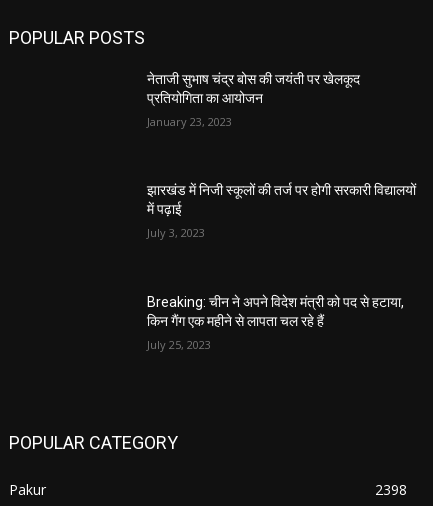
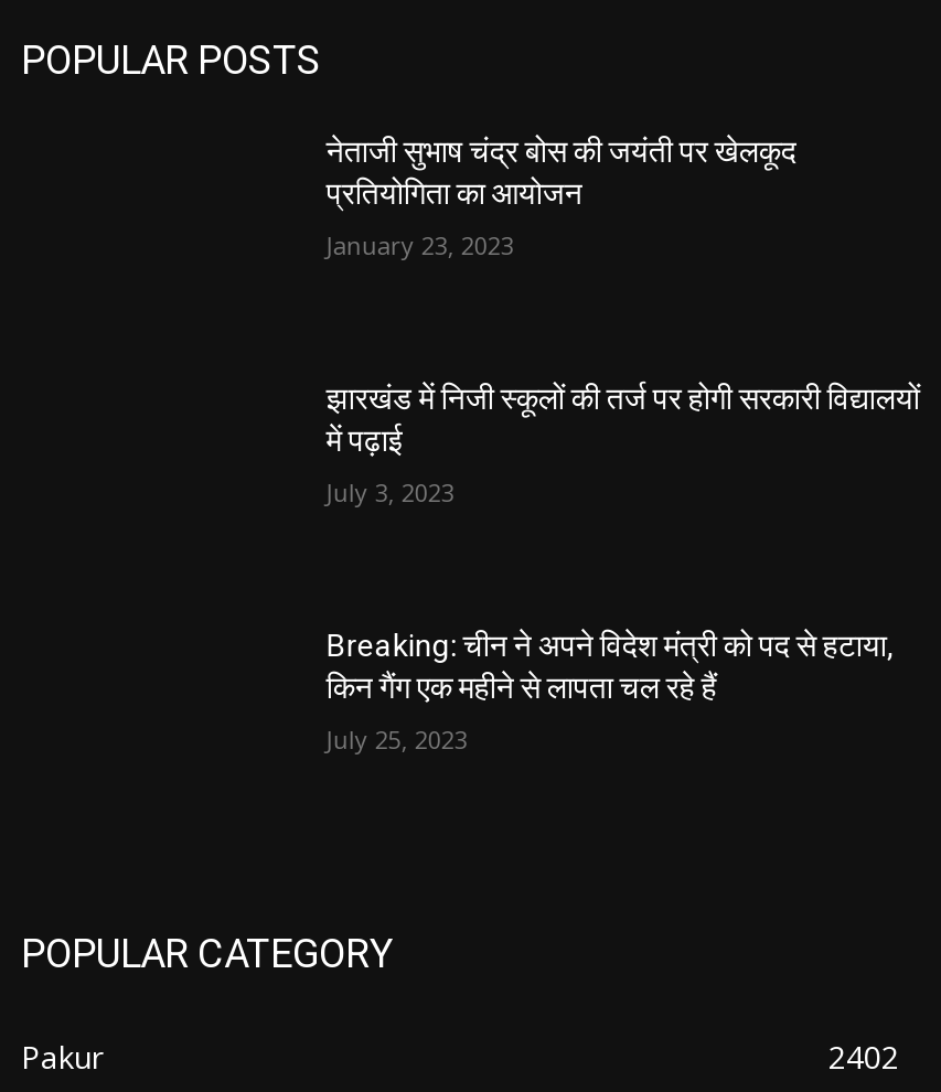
- 2398
+ 2402
